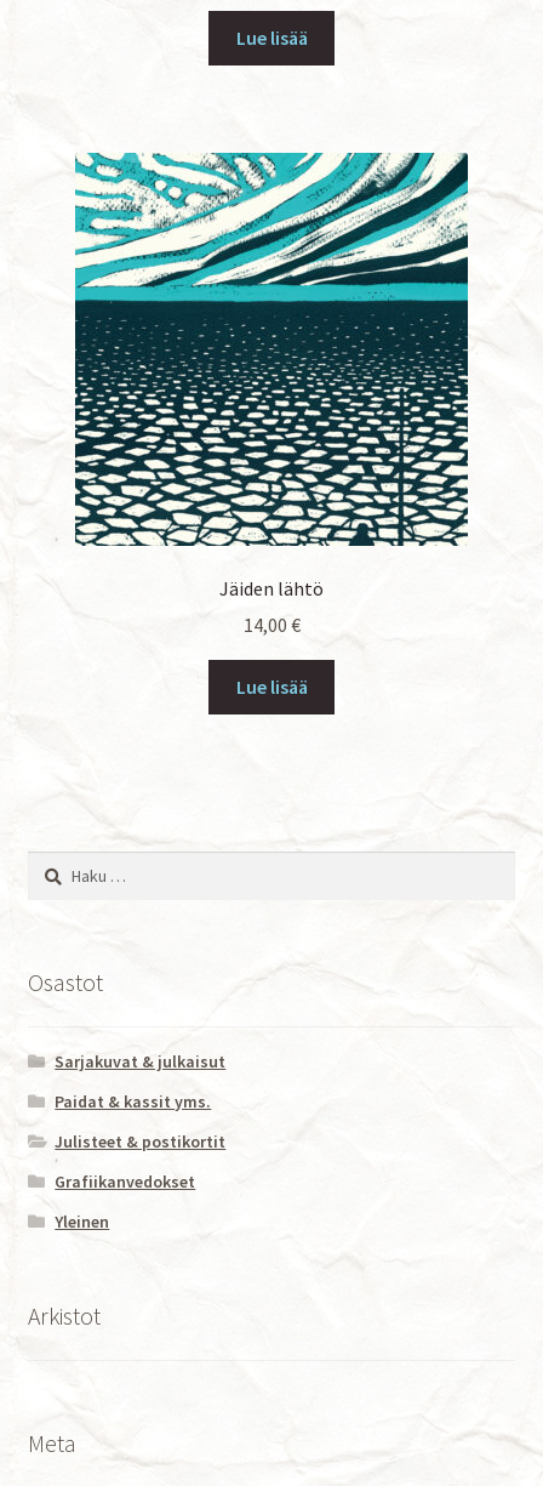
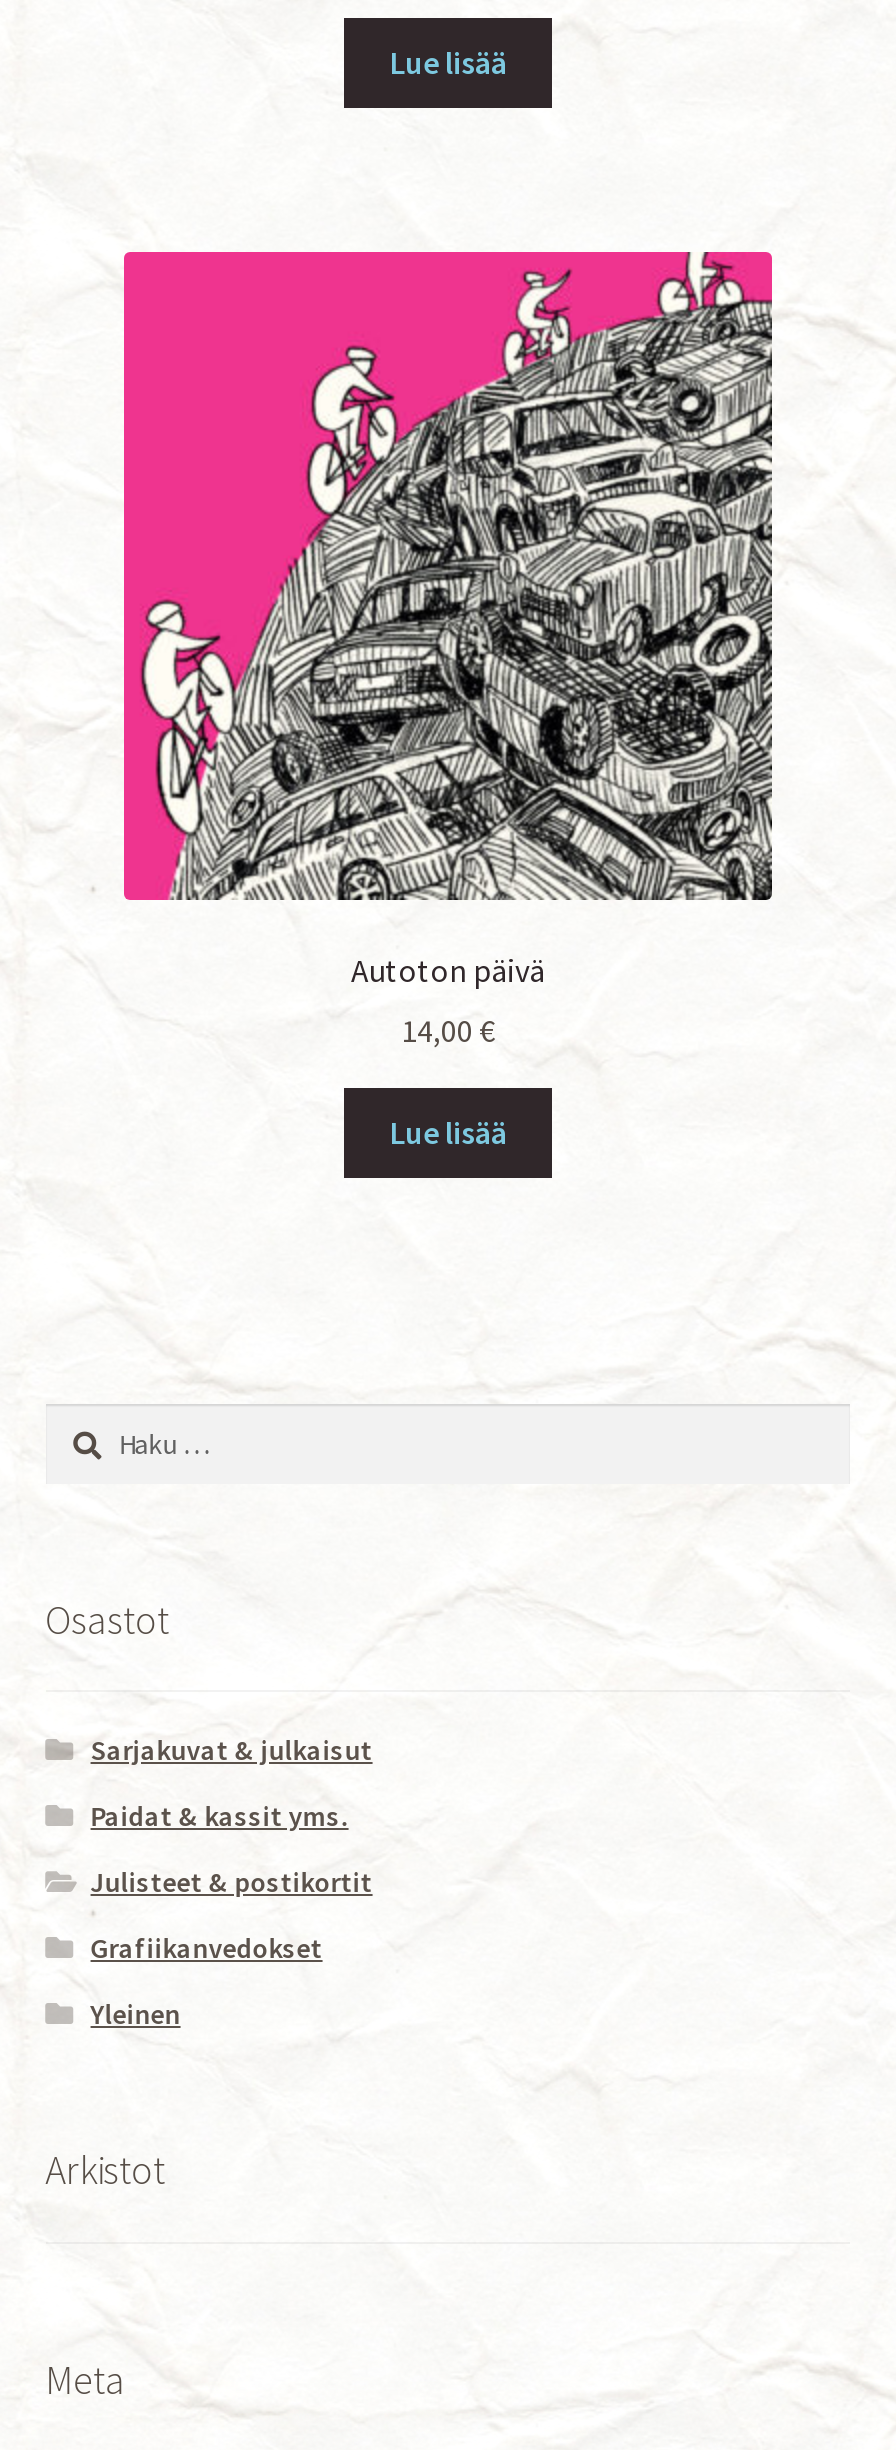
- [image]
- Jäiden lähtö
+ [image]
+ Autoton päivä
